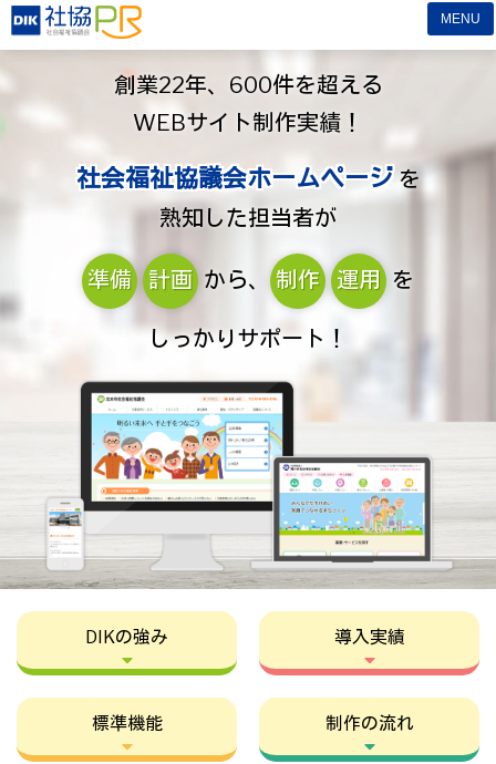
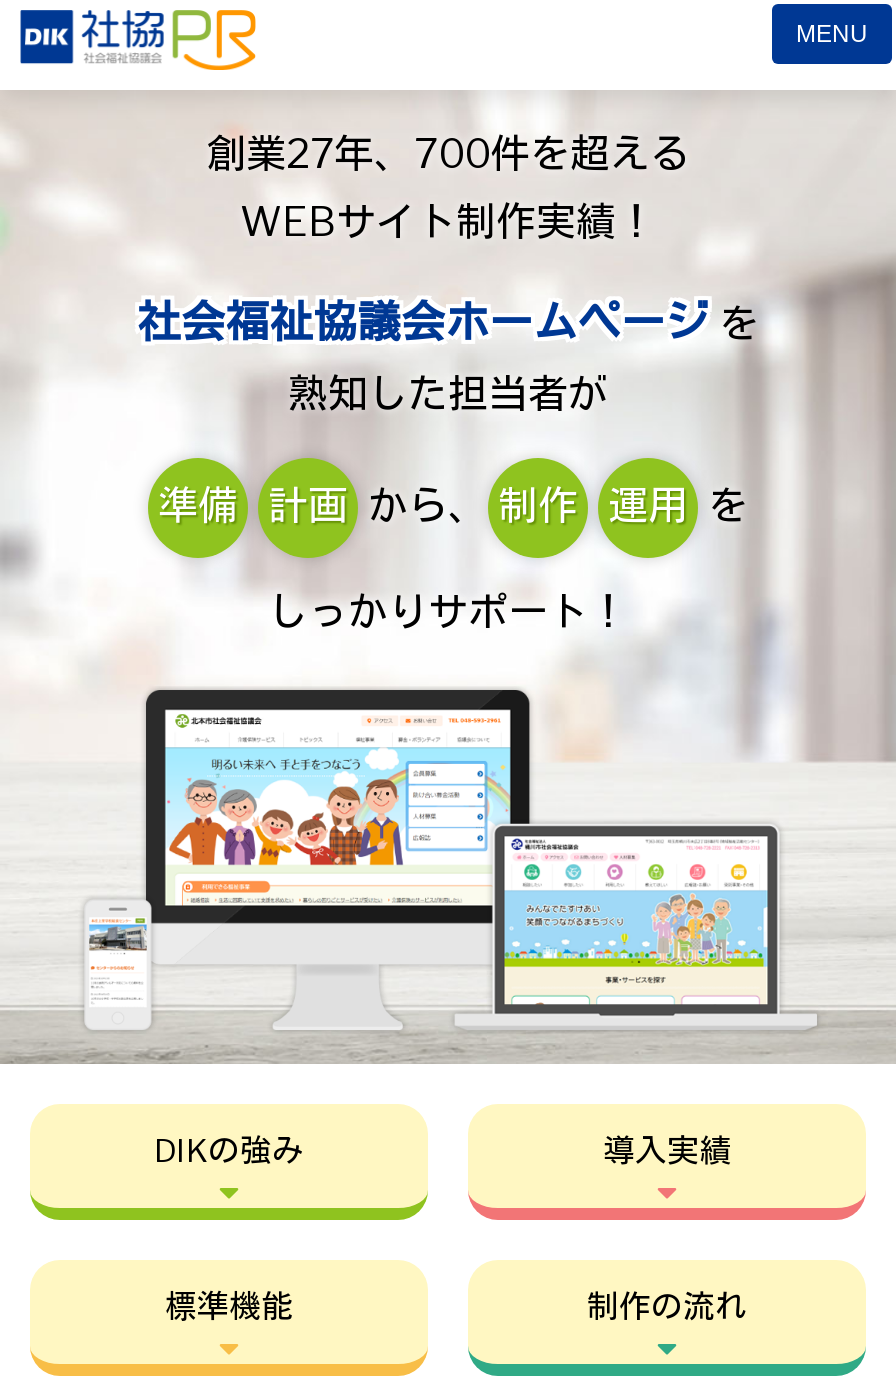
- 創業22年、600件を超える
+ 創業27年、700件を超える
